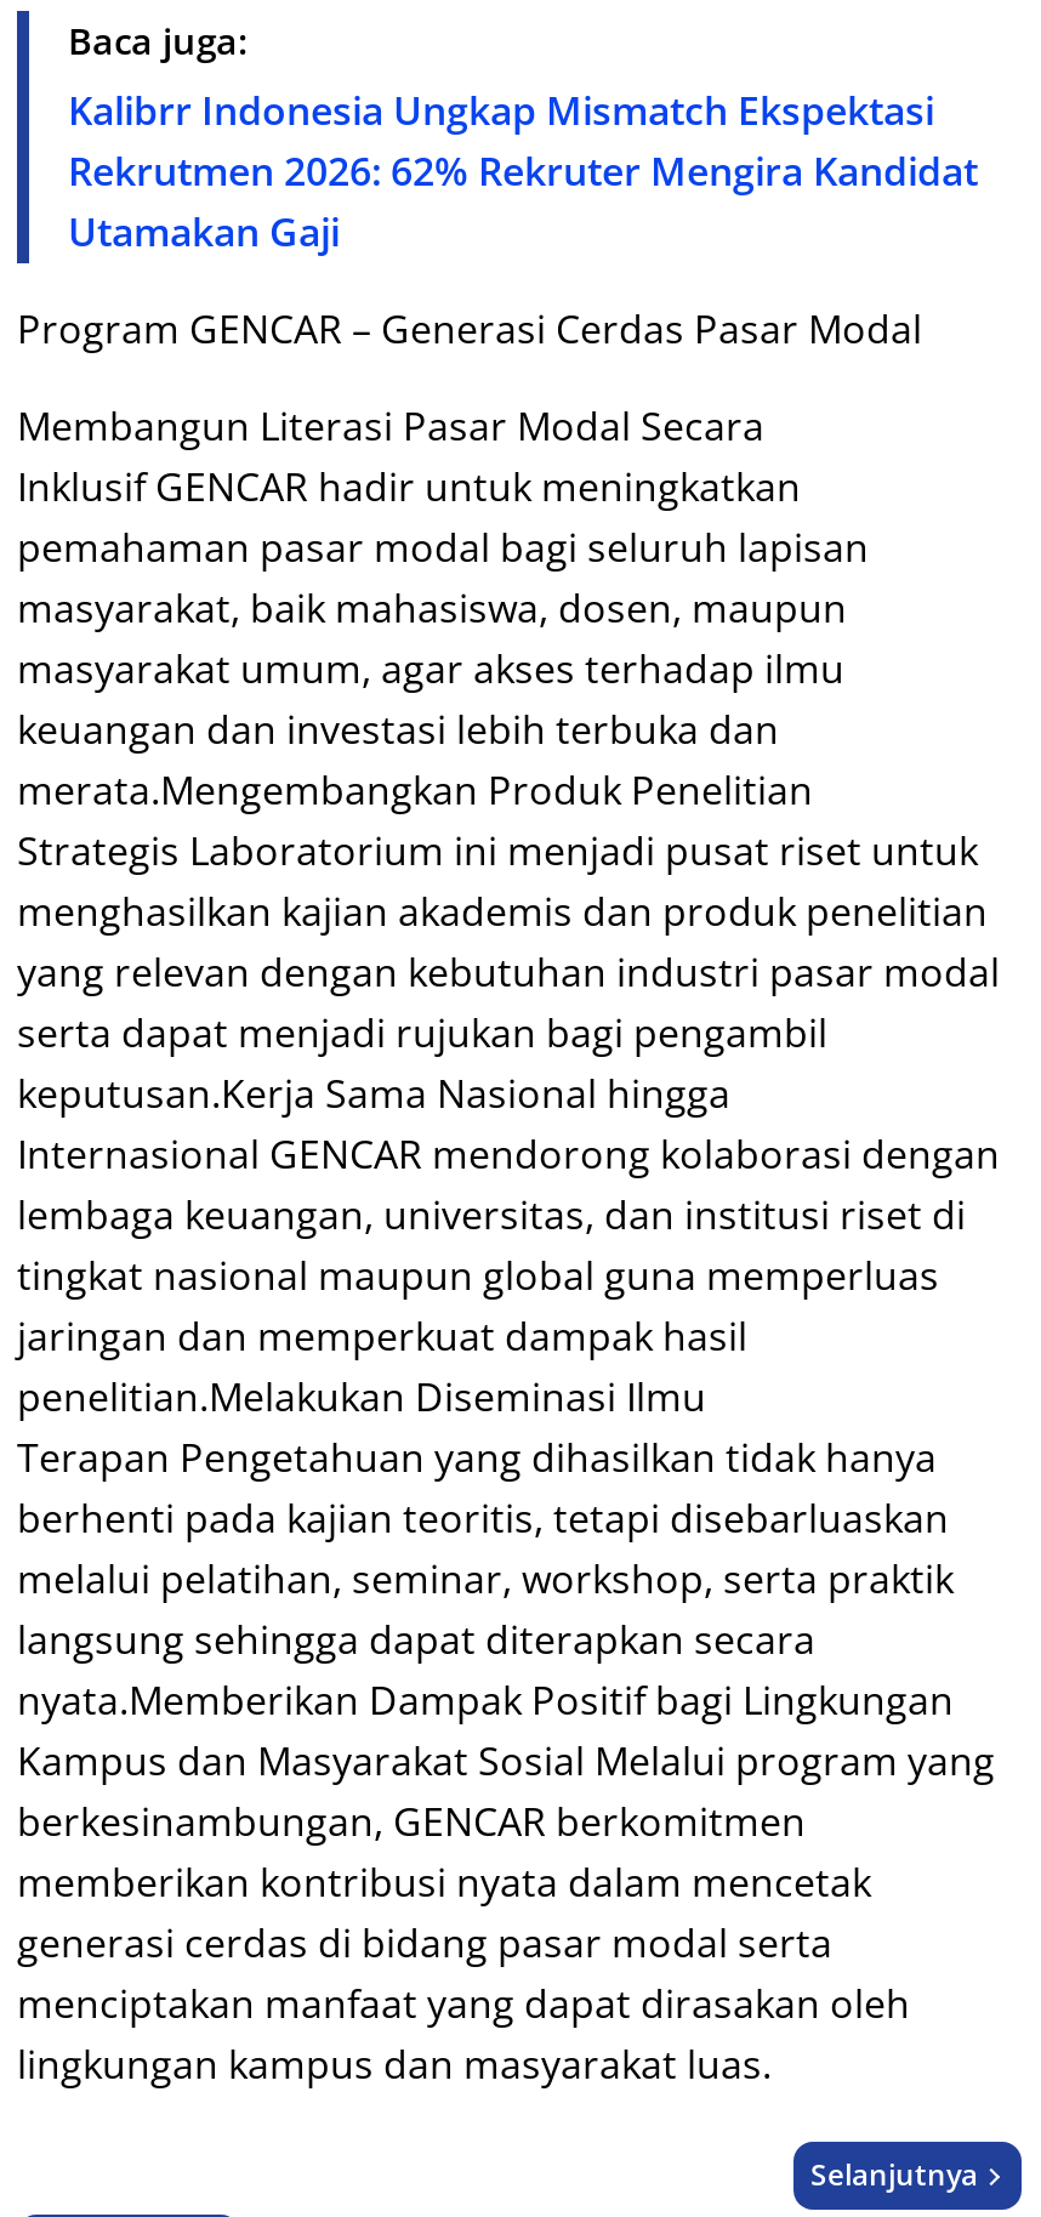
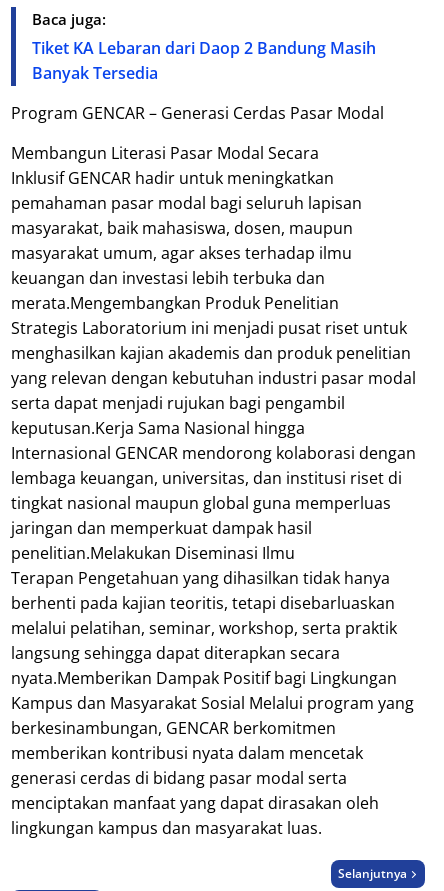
- Kalibrr Indonesia Ungkap Mismatch Ekspektasi
- Rekrutmen 2026: 62% Rekruter Mengira Kandidat
- Utamakan Gaji
+ Tiket KA Lebaran dari Daop 2 Bandung Masih
+ Banyak Tersedia
